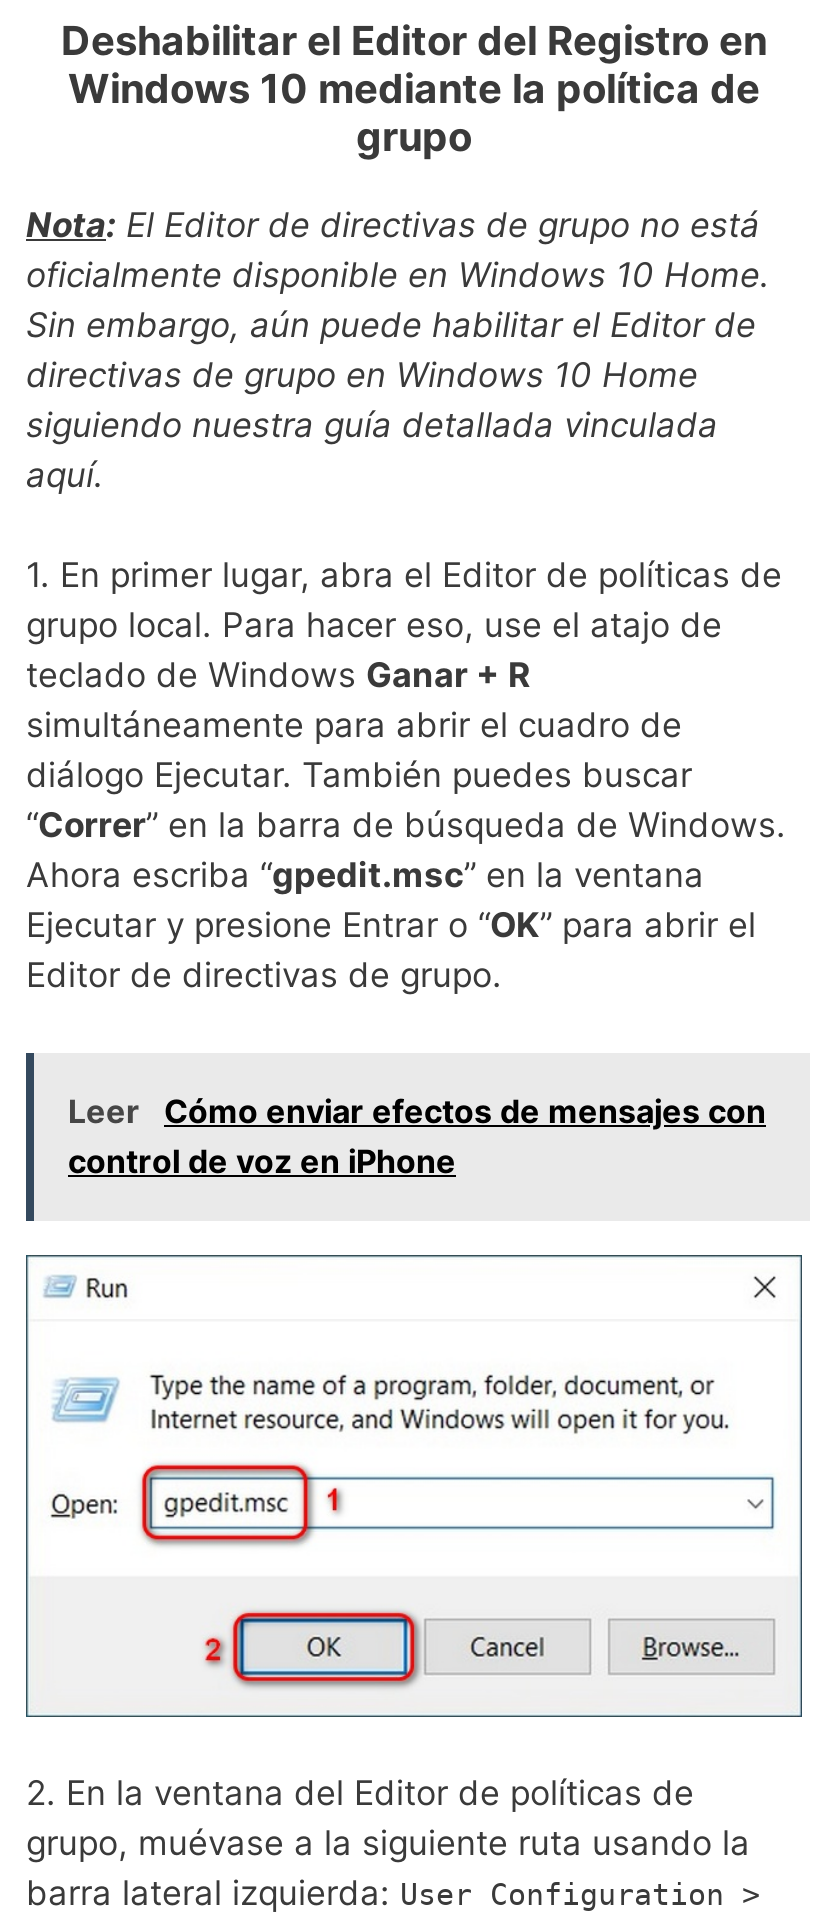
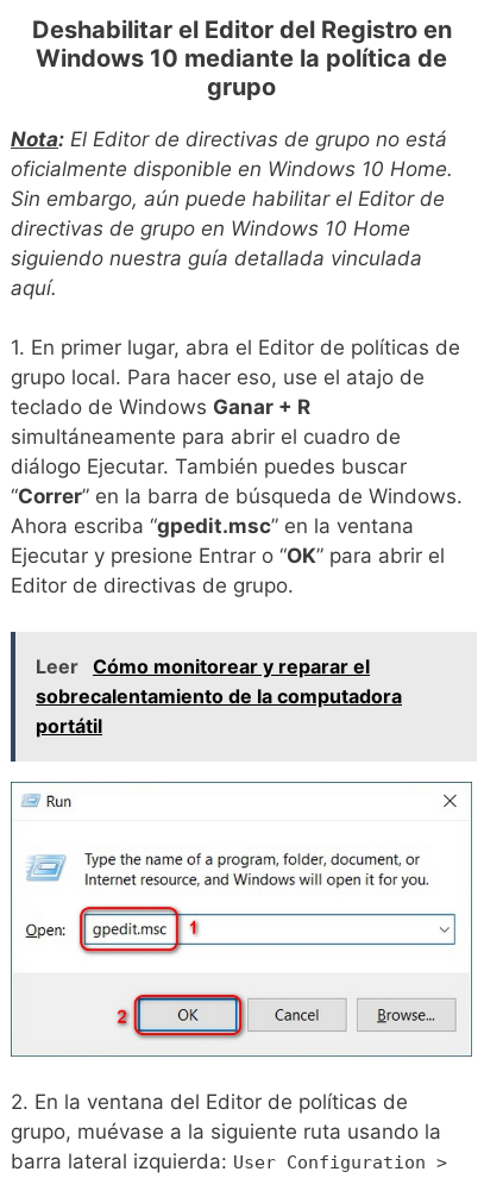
- Leer Cómo enviar efectos de mensajes con
- control de voz en iPhone
+ Leer Cómo monitorear y reparar el
+ sobrecalentamiento de la computadora
+ portátil
